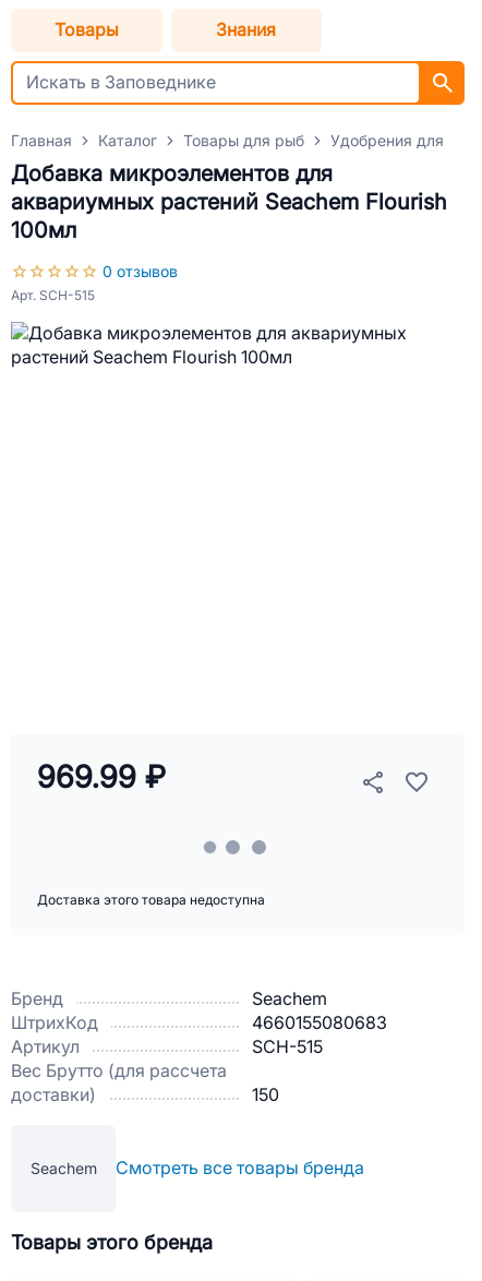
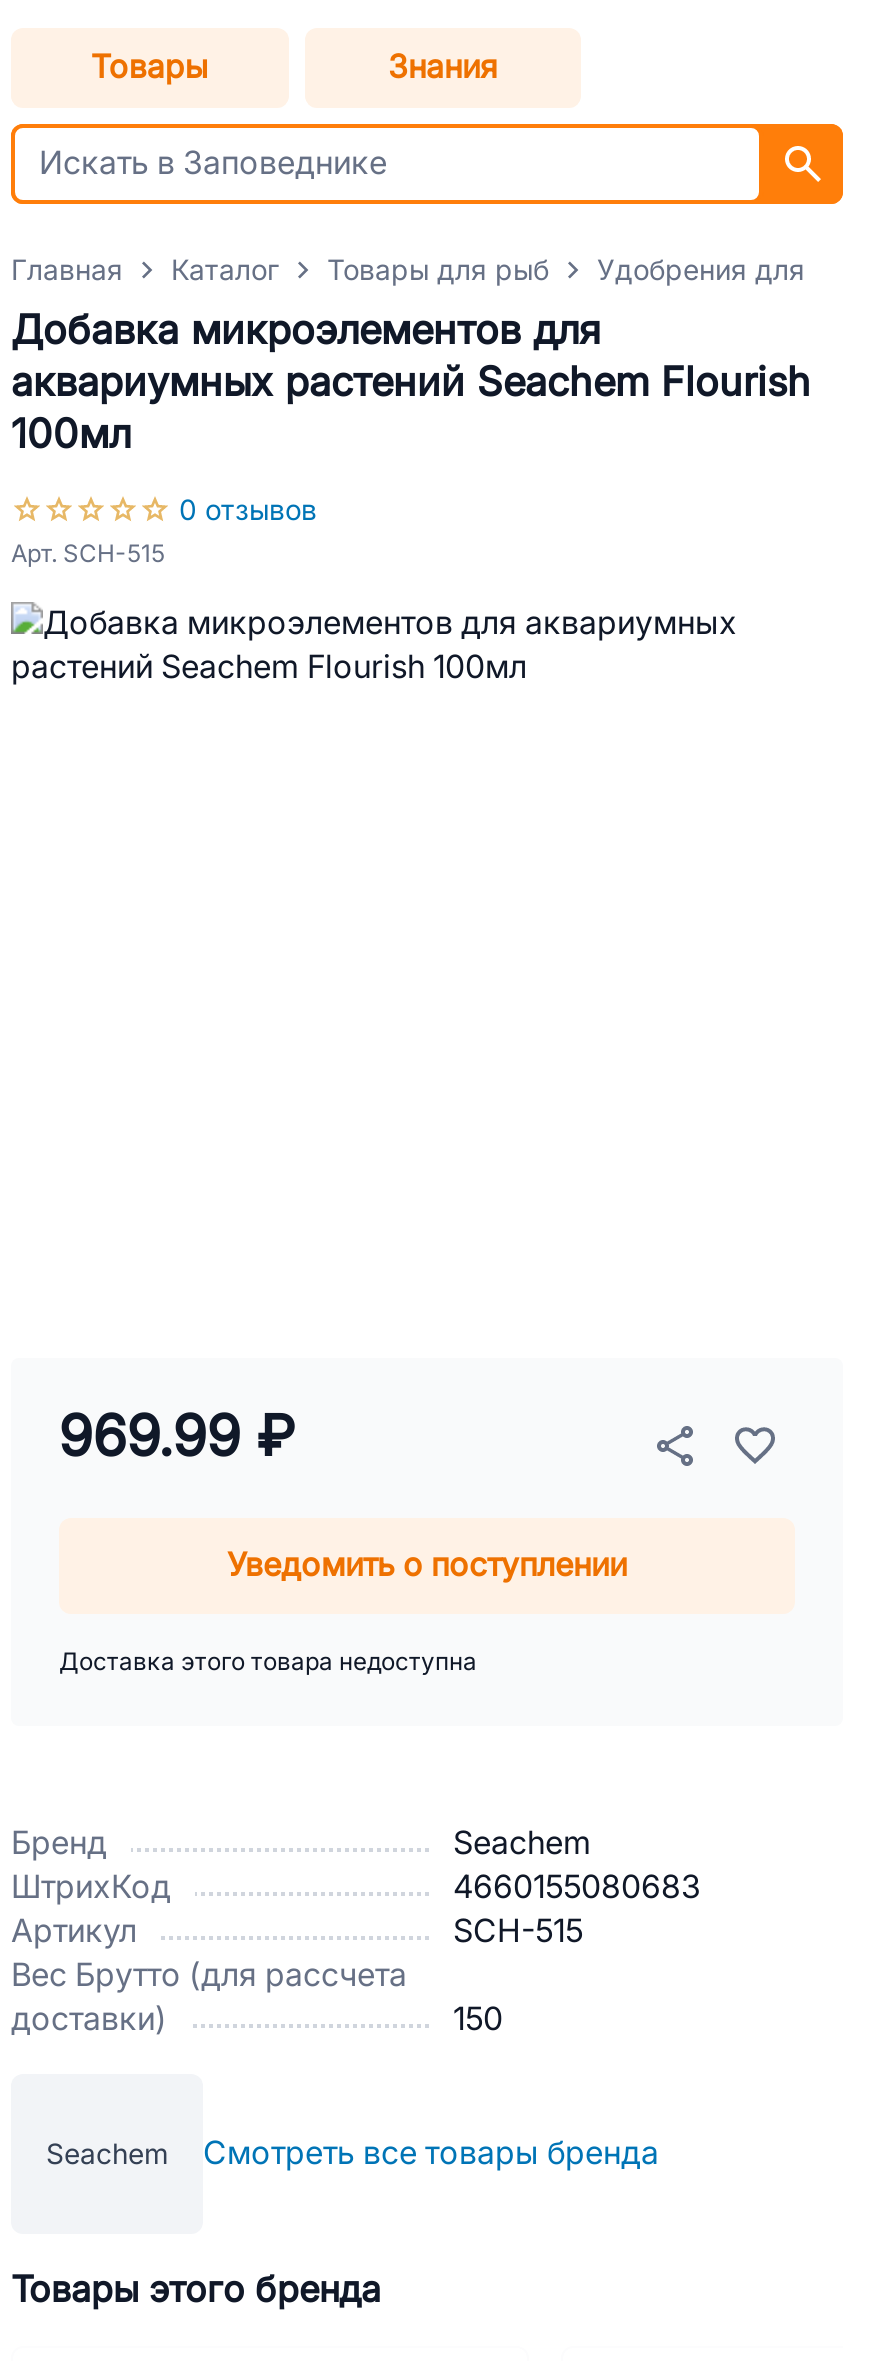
+ Уведомить о поступлении
